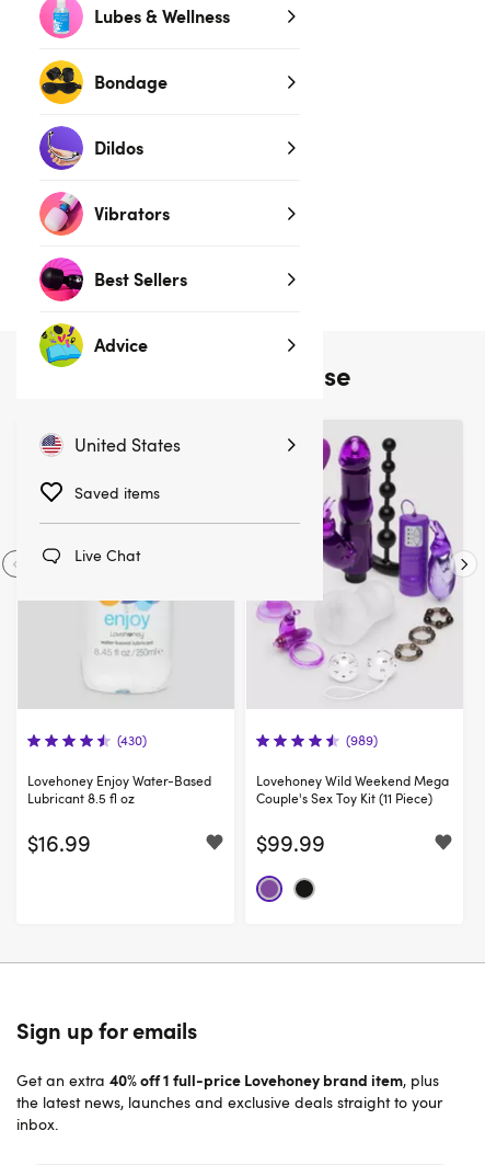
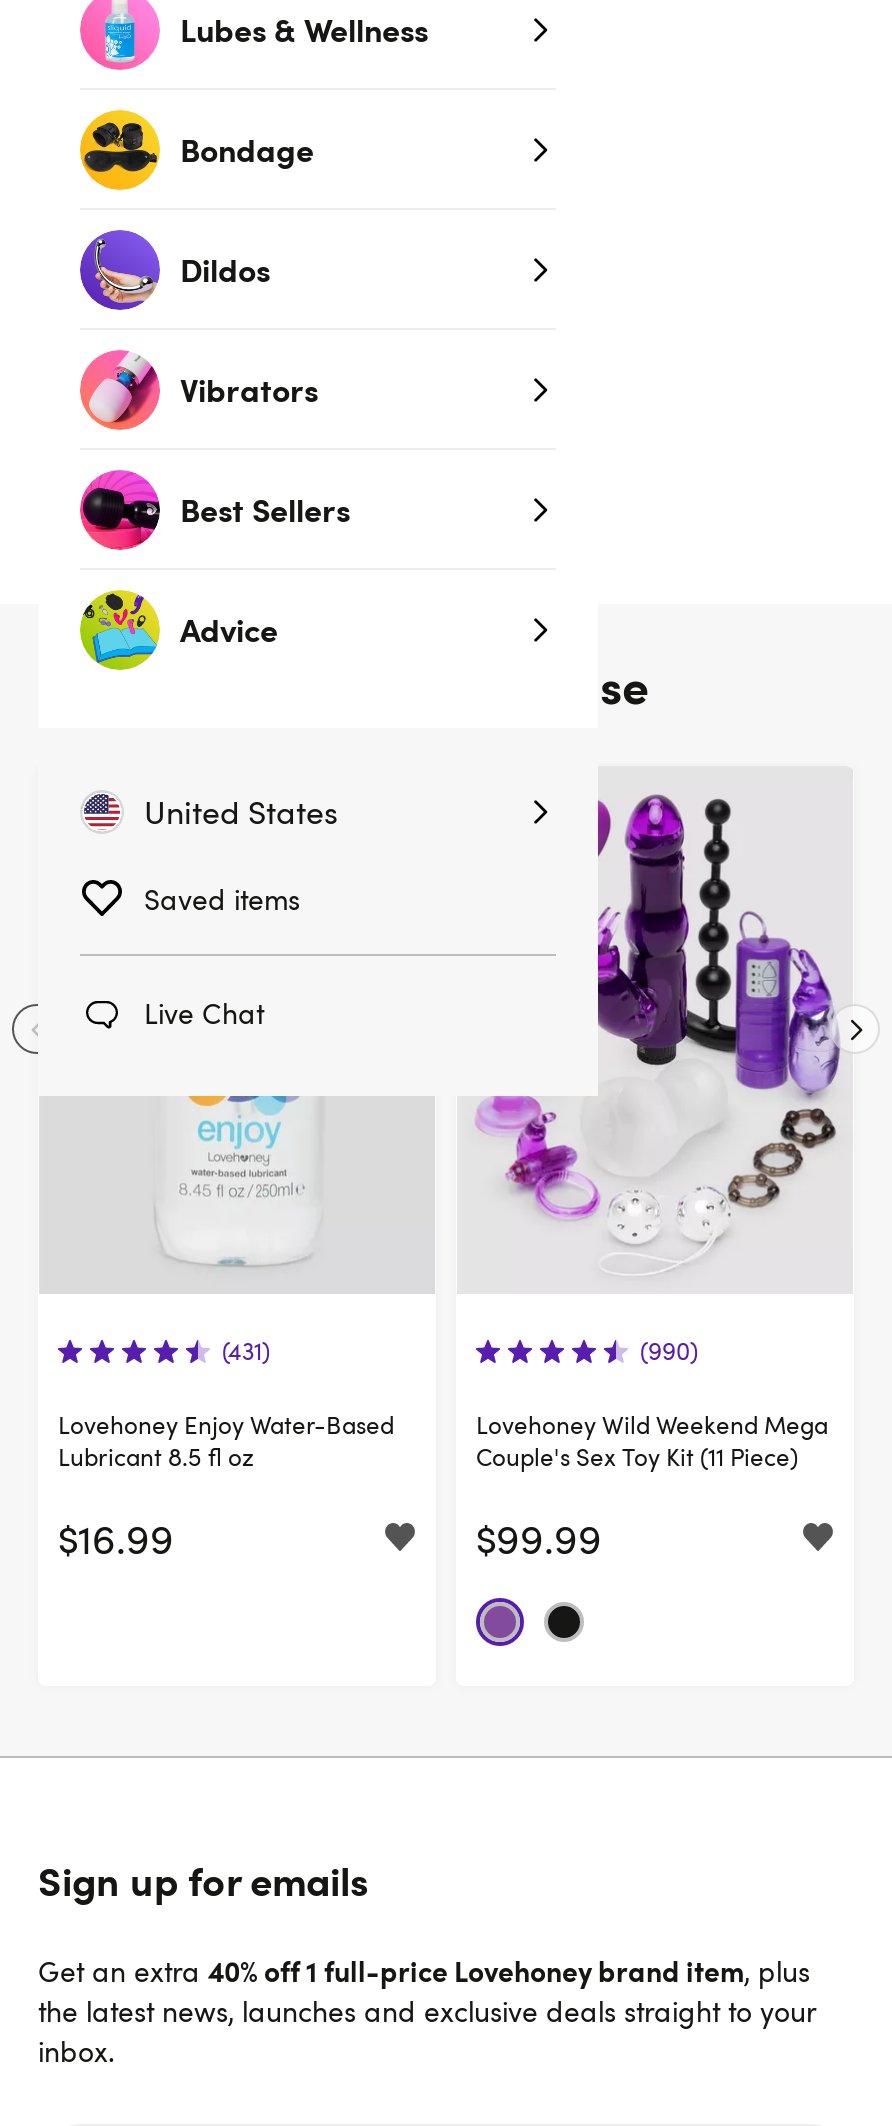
- (430)
+ (431)

- (989)
+ (990)
